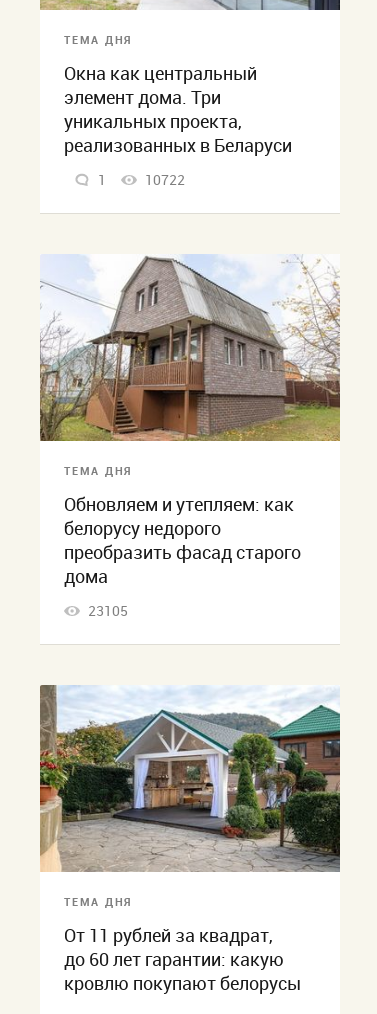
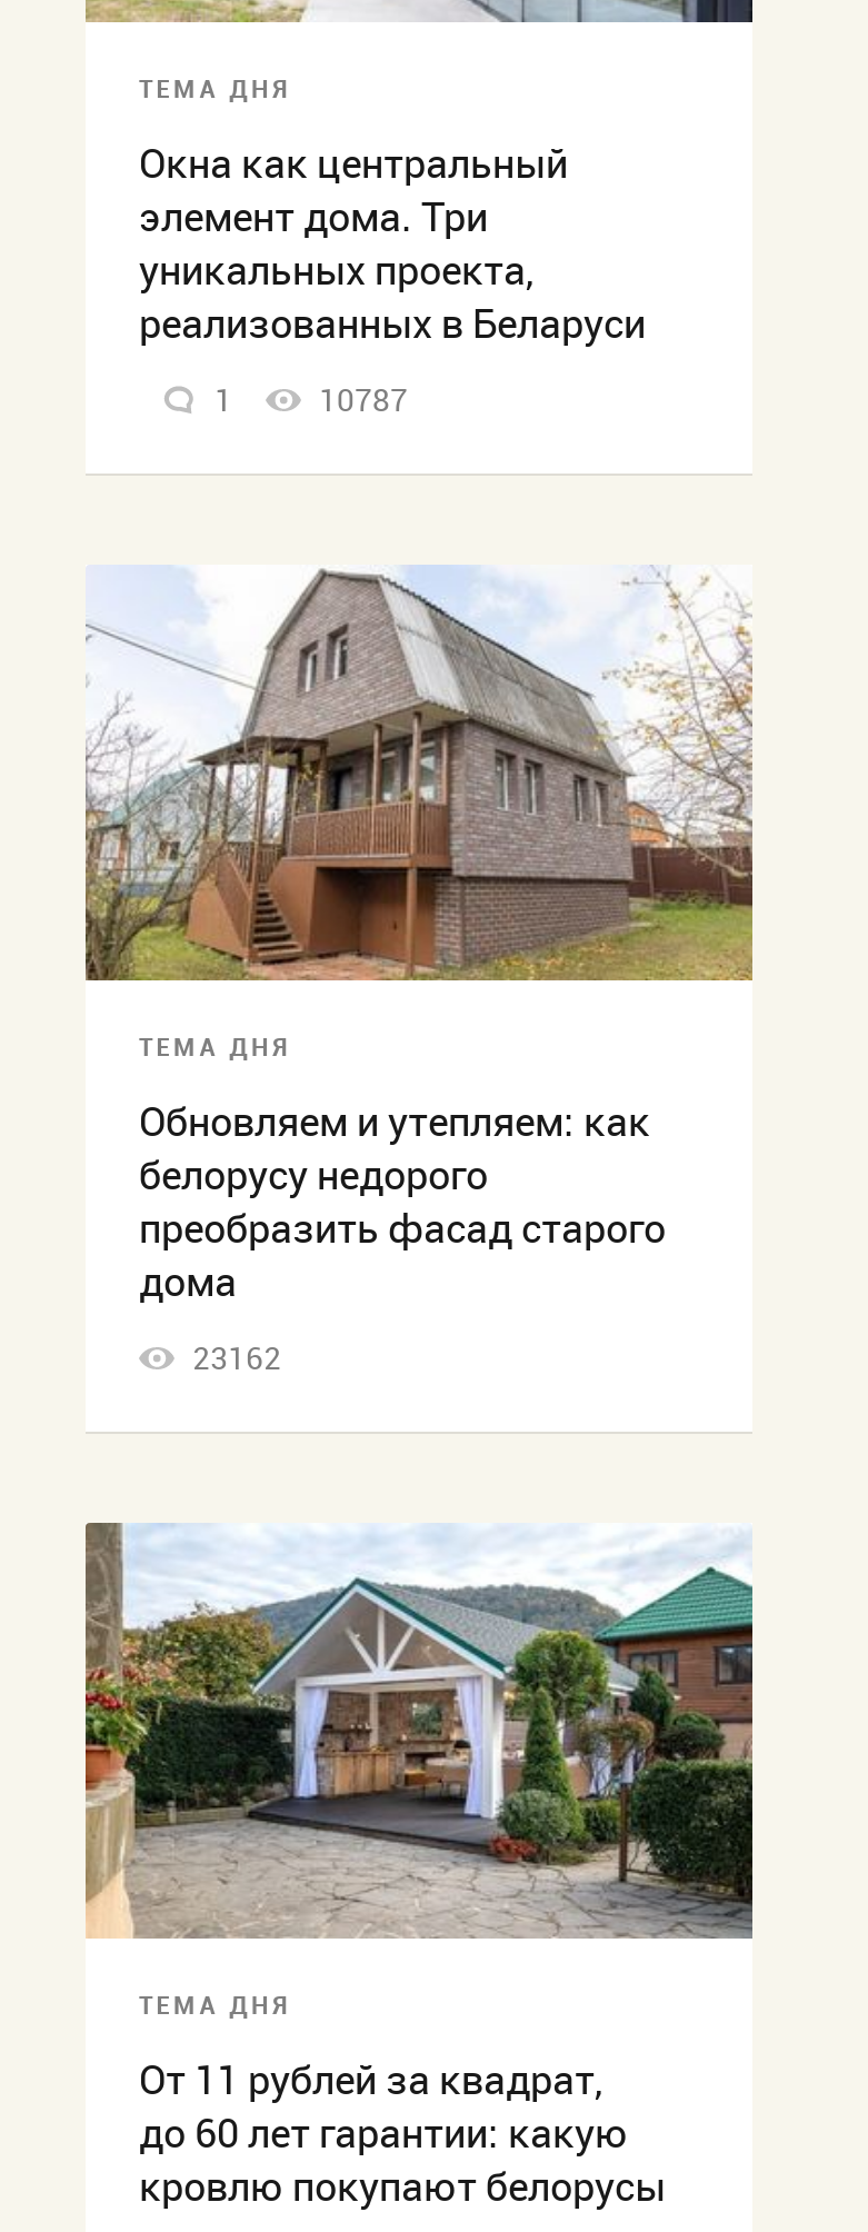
- 10722
+ 10787

- 23105
+ 23162
